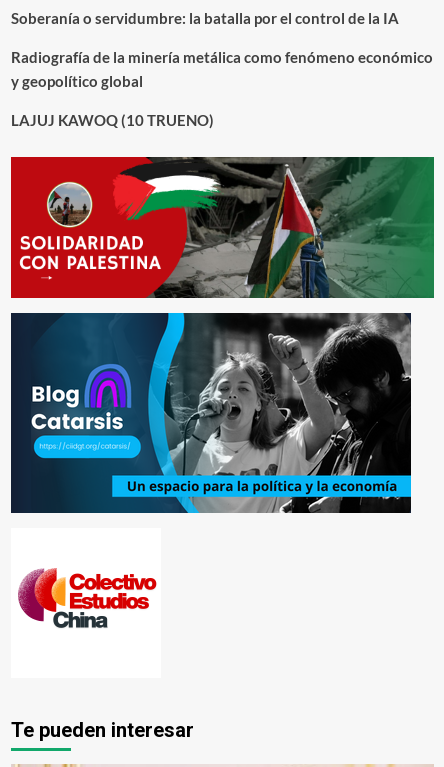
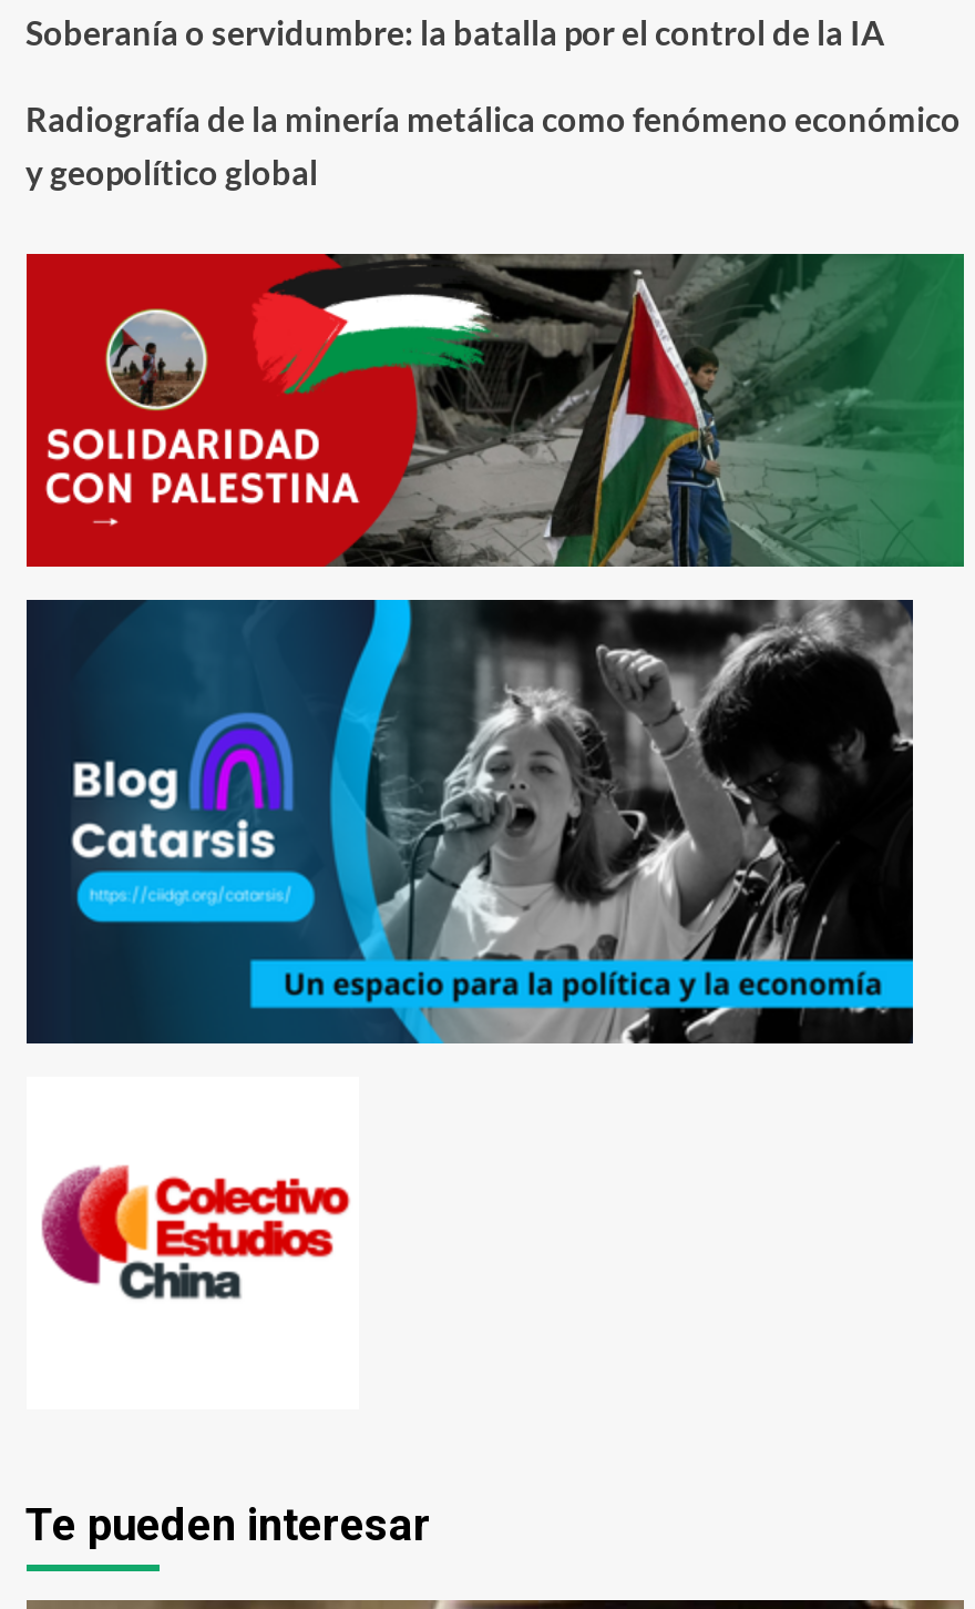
- LAJUJ KAWOQ (10 TRUENO)
